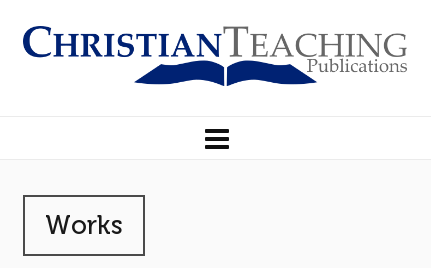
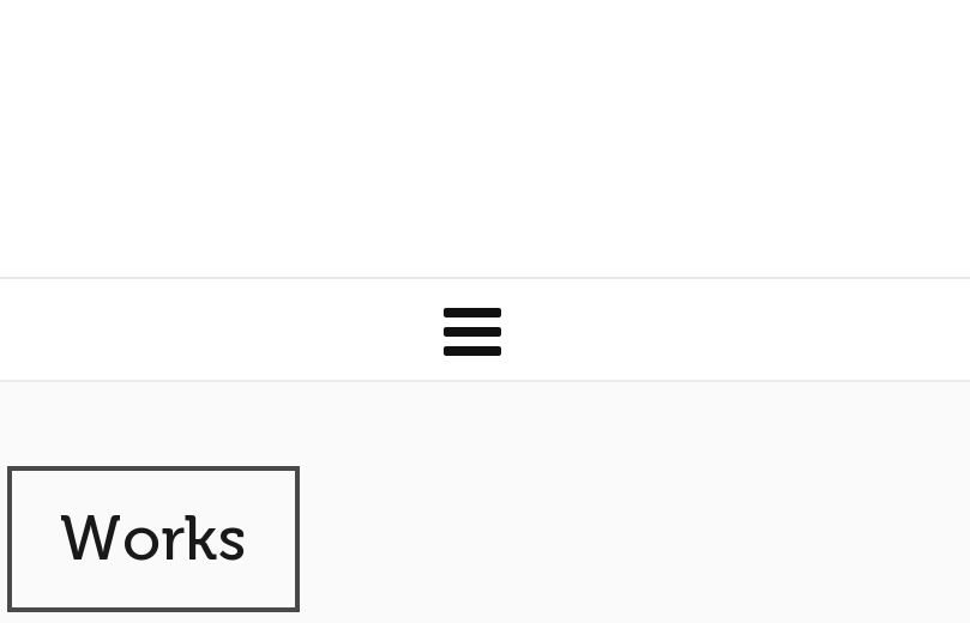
- [image]
